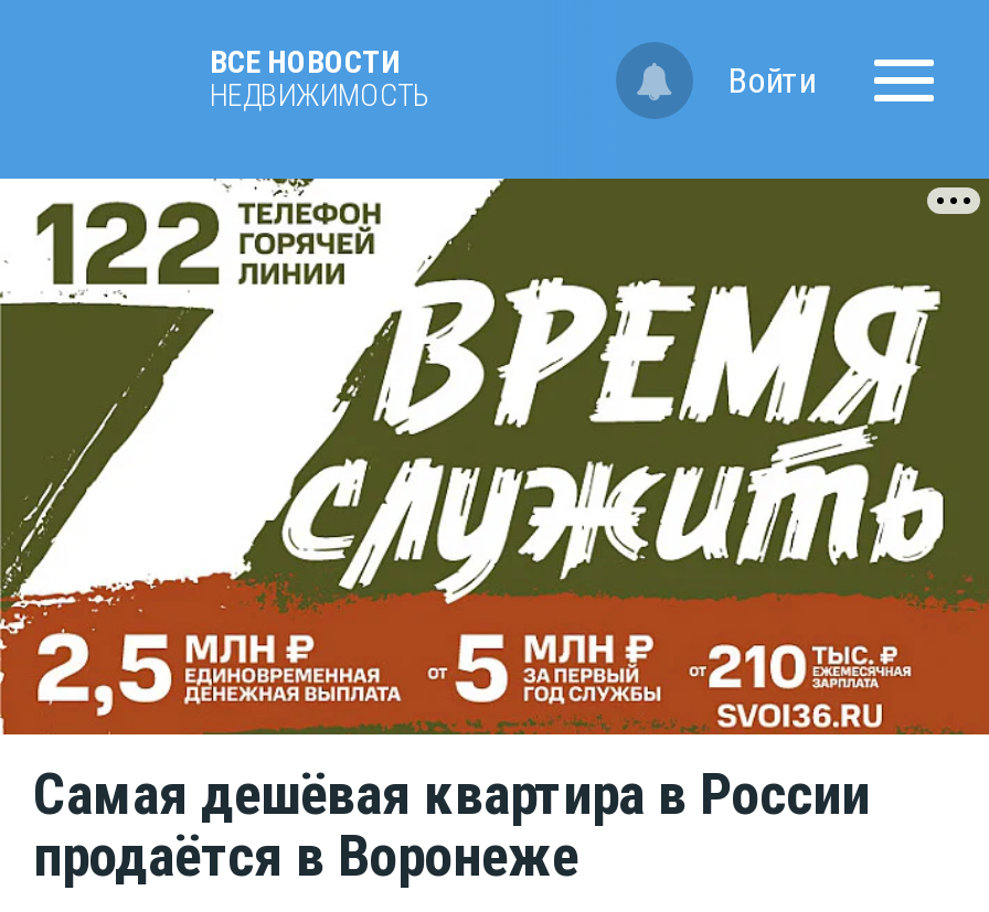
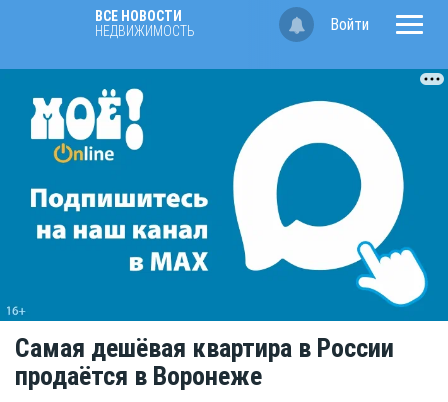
- [image]
+ [image]
